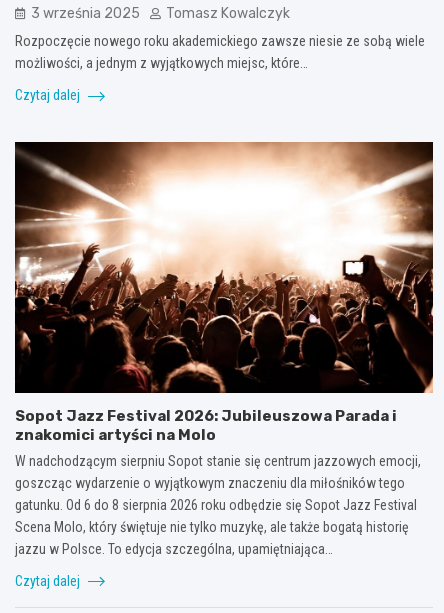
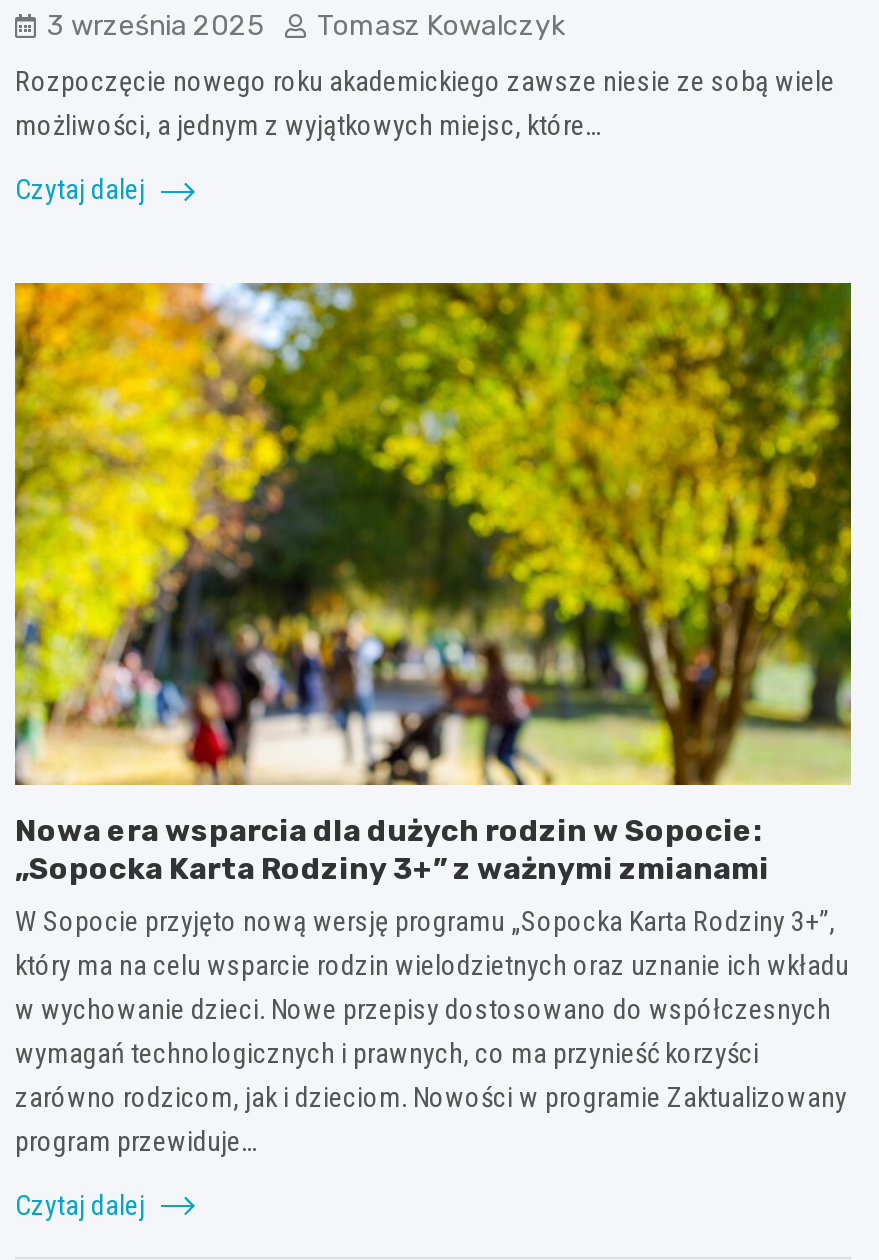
- [image]
- Sopot Jazz Festival 2026: Jubileuszowa Parada i
- znakomici artyści na Molo
+ [image]
+ Nowa era wsparcia dla dużych rodzin w Sopocie:
+ „Sopocka Karta Rodziny 3+” z ważnymi zmianami

- W nadchodzącym sierpniu Sopot stanie się centrum jazzowych emocji,
- goszcząc wydarzenie o wyjątkowym znaczeniu dla miłośników tego
- gatunku. Od 6 do 8 sierpnia 2026 roku odbędzie się Sopot Jazz Festival
- Scena Molo, który świętuje nie tylko muzykę, ale także bogatą historię
- jazzu w Polsce. To edycja szczególna, upamiętniająca…
+ W Sopocie przyjęto nową wersję programu „Sopocka Karta Rodziny 3+”,
+ który ma na celu wsparcie rodzin wielodzietnych oraz uznanie ich wkładu
+ w wychowanie dzieci. Nowe przepisy dostosowano do współczesnych
+ wymagań technologicznych i prawnych, co ma przynieść korzyści
+ zarówno rodzicom, jak i dzieciom. Nowości w programie Zaktualizowany
+ program przewiduje…
